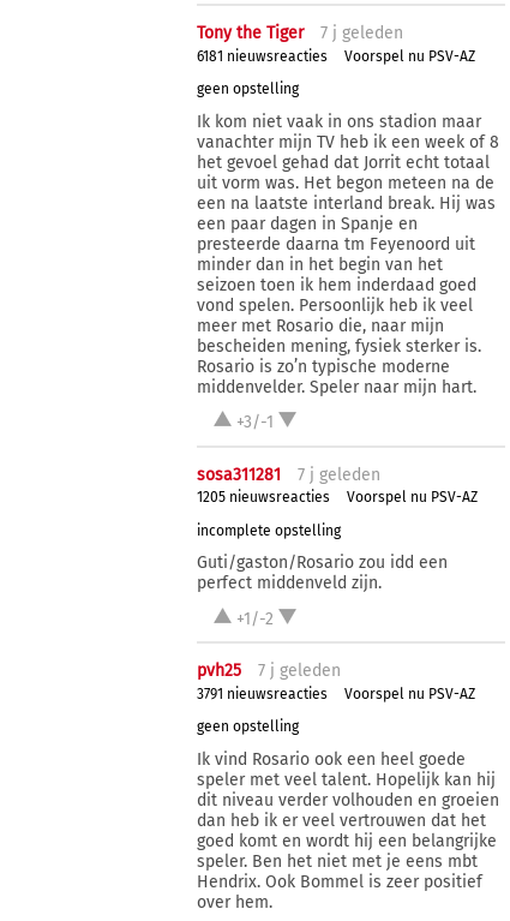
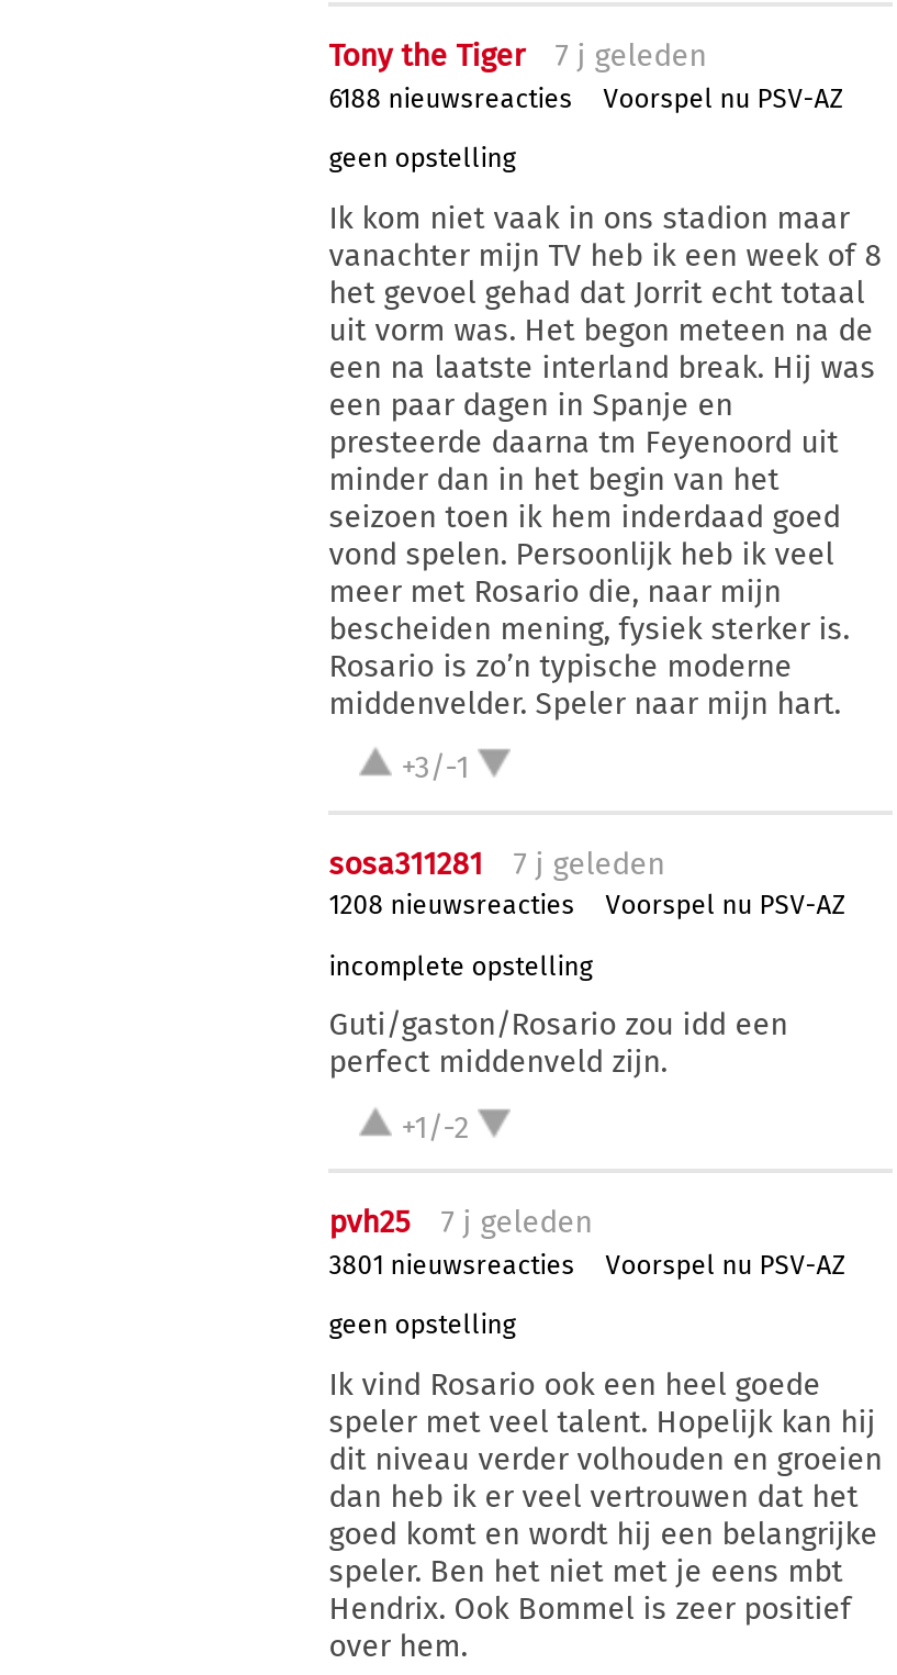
- 6181 nieuwsreacties
+ 6188 nieuwsreacties

- 1205 nieuwsreacties
+ 1208 nieuwsreacties

- 3791 nieuwsreacties
+ 3801 nieuwsreacties
